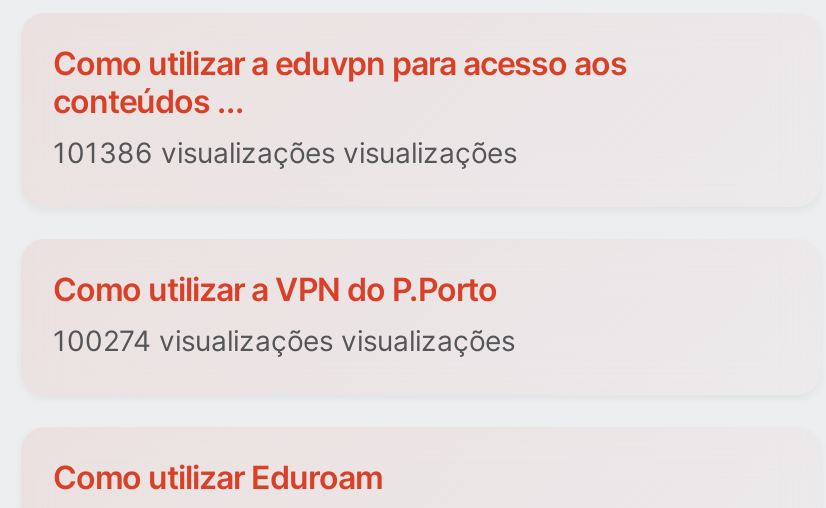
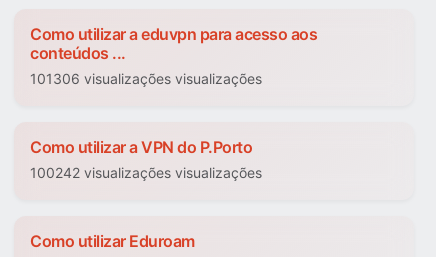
- 101386 visualizações visualizações
+ 101306 visualizações visualizações

- 100274 visualizações visualizações
+ 100242 visualizações visualizações
